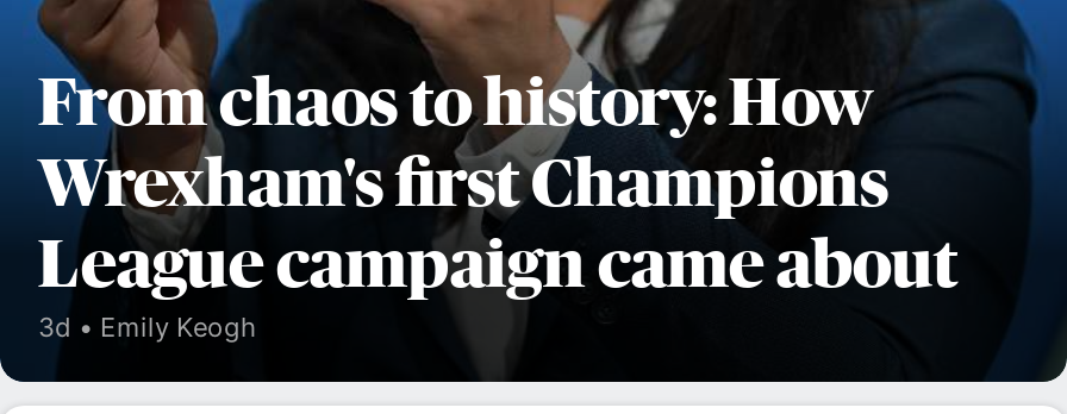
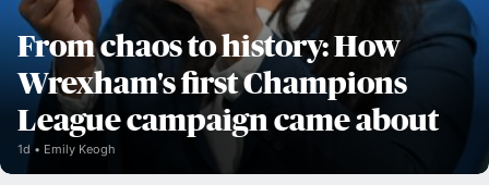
- 3d Emily Keogh
+ 1d Emily Keogh
